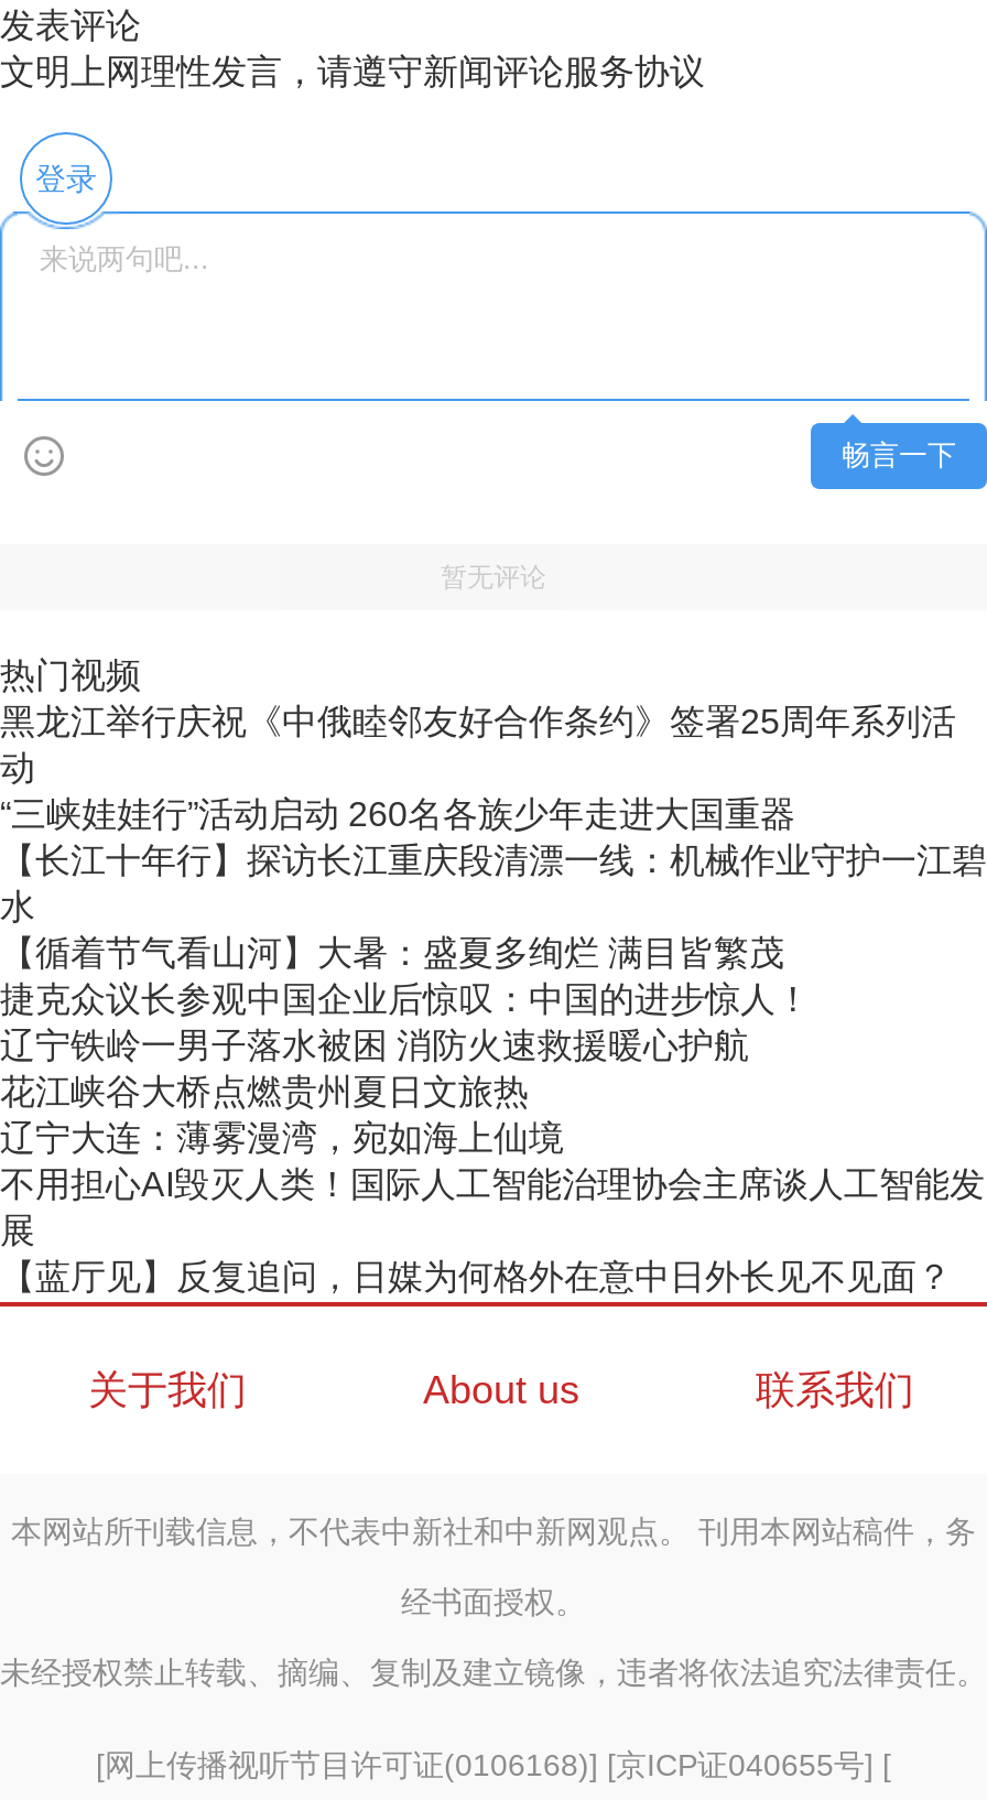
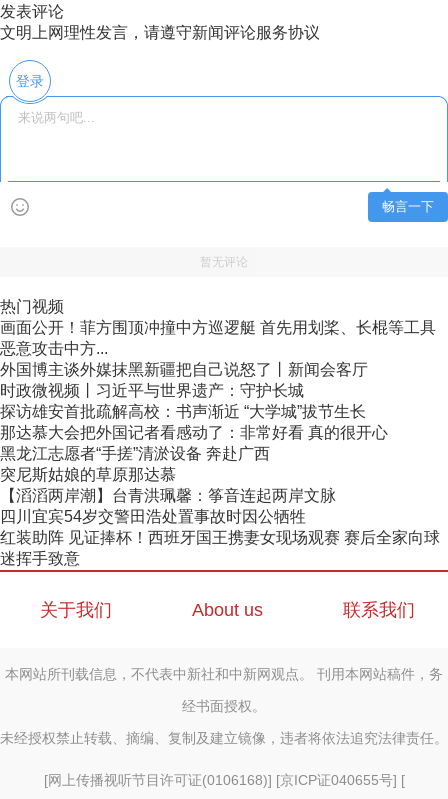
- 黑龙江举行庆祝《中俄睦邻友好合作条约》签署25周年系列活
- 动
- “三峡娃娃行”活动启动 260名各族少年走进大国重器
- 【长江十年行】探访长江重庆段清漂一线：机械作业守护一江碧
- 水
- 【循着节气看山河】大暑：盛夏多绚烂 满目皆繁茂
- 捷克众议长参观中国企业后惊叹：中国的进步惊人！
- 辽宁铁岭一男子落水被困 消防火速救援暖心护航
- 花江峡谷大桥点燃贵州夏日文旅热
- 辽宁大连：薄雾漫湾，宛如海上仙境
- 不用担心AI毁灭人类！国际人工智能治理协会主席谈人工智能发
- 展
- 【蓝厅见】反复追问，日媒为何格外在意中日外长见不见面？
+ 画面公开！菲方围顶冲撞中方巡逻艇 首先用划桨、长棍等工具
+ 恶意攻击中方...
+ 外国博主谈外媒抹黑新疆把自己说怒了丨新闻会客厅
+ 时政微视频丨习近平与世界遗产：守护长城
+ 探访雄安首批疏解高校：书声渐近 “大学城”拔节生长
+ 那达慕大会把外国记者看感动了：非常好看 真的很开心
+ 黑龙江志愿者“手搓”清淤设备 奔赴广西
+ 突尼斯姑娘的草原那达慕
+ 【滔滔两岸潮】台青洪珮馨：筝音连起两岸文脉
+ 四川宜宾54岁交警田浩处置事故时因公牺牲
+ 红装助阵 见证捧杯！西班牙国王携妻女现场观赛 赛后全家向球
+ 迷挥手致意
